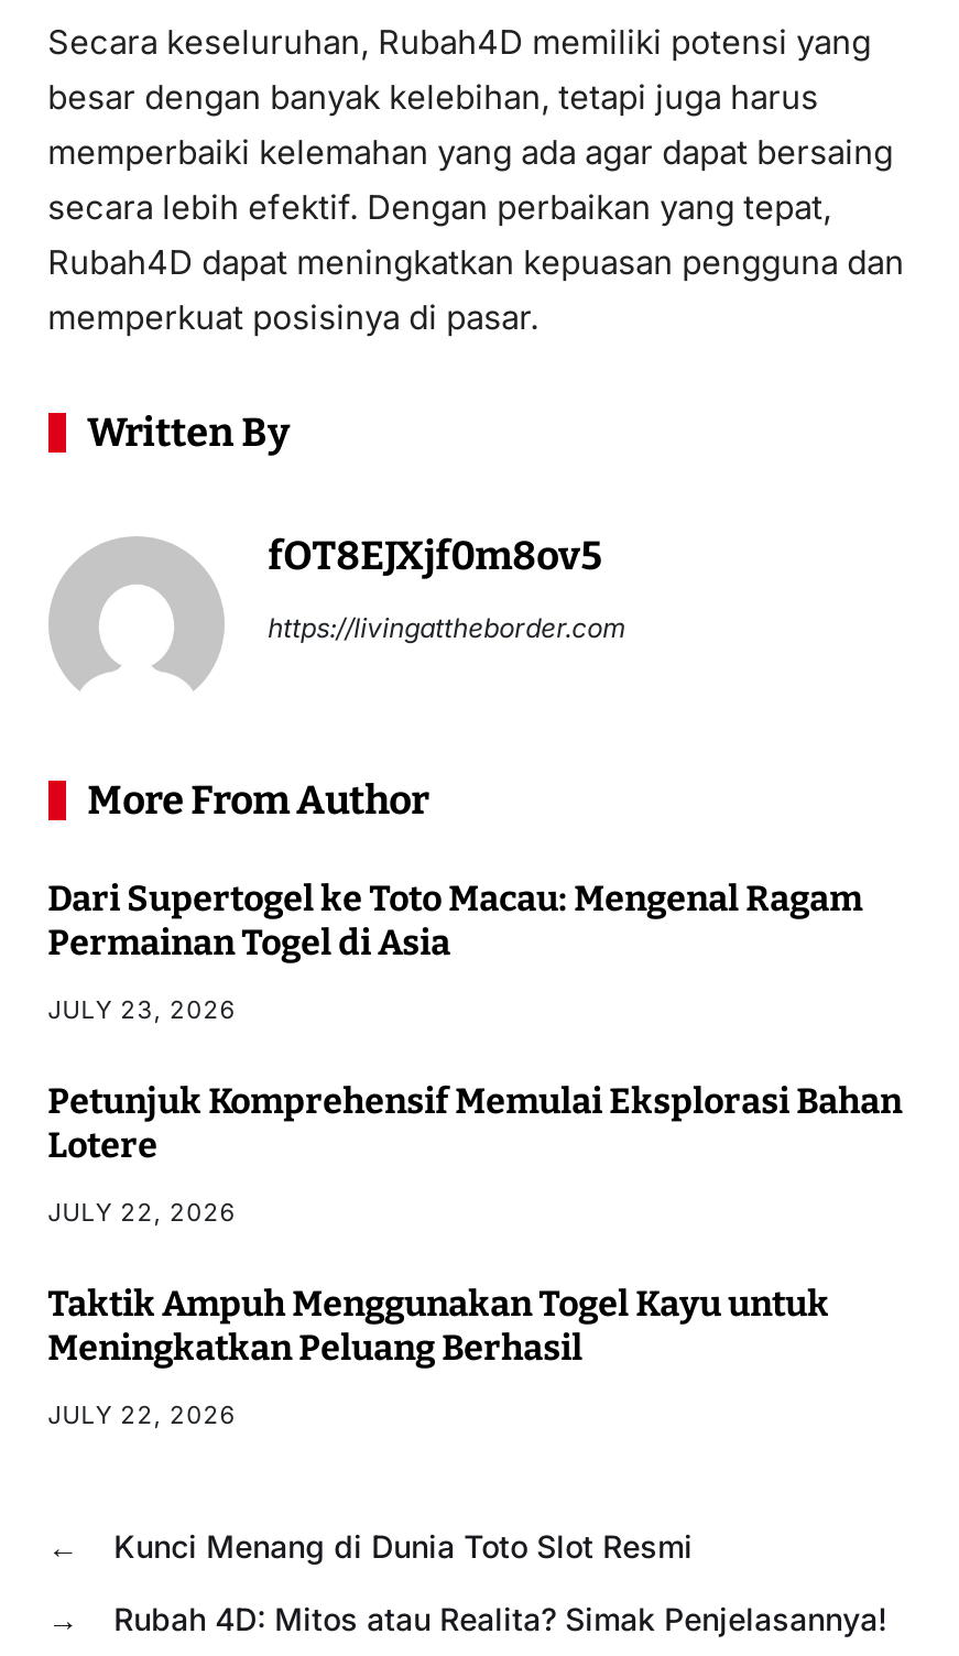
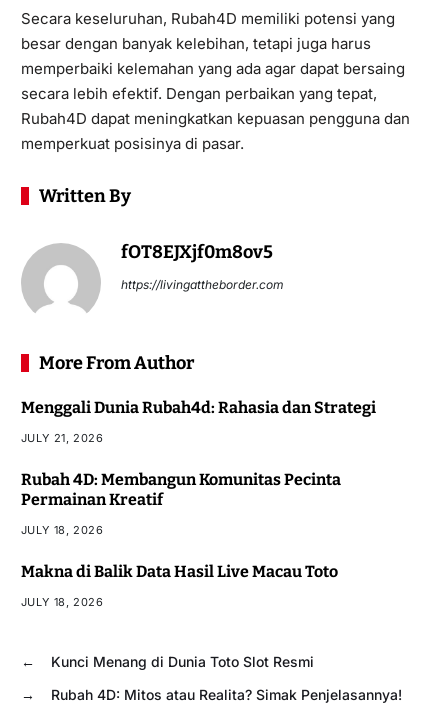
- Dari Supertogel ke Toto Macau: Mengenal Ragam
- Permainan Togel di Asia
+ Menggali Dunia Rubah4d: Rahasia dan Strategi

- JULY 23, 2026
+ JULY 21, 2026

- Petunjuk Komprehensif Memulai Eksplorasi Bahan
- Lotere
+ Rubah 4D: Membangun Komunitas Pecinta
+ Permainan Kreatif

- JULY 22, 2026
+ JULY 18, 2026

- Taktik Ampuh Menggunakan Togel Kayu untuk
- Meningkatkan Peluang Berhasil
+ Makna di Balik Data Hasil Live Macau Toto

- JULY 22, 2026
+ JULY 18, 2026
